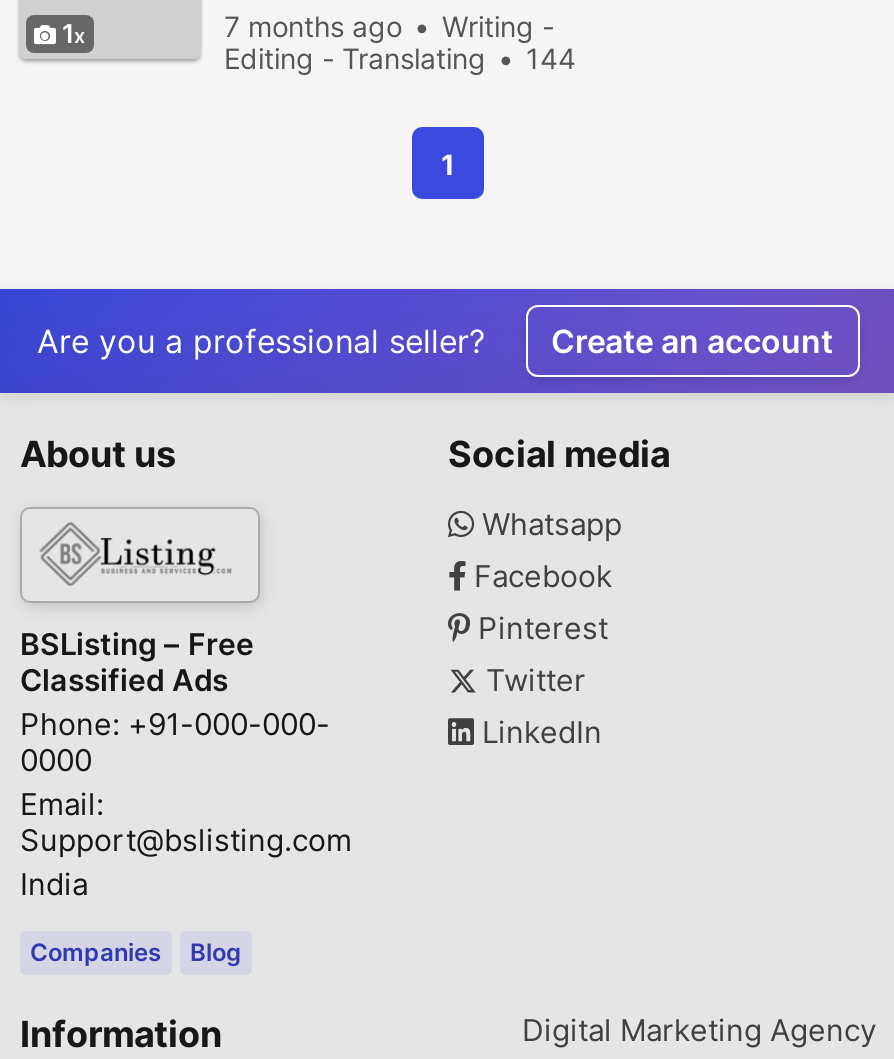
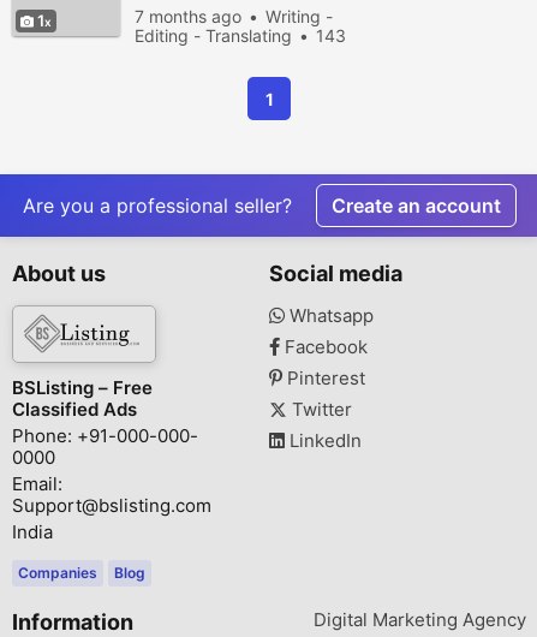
- Editing - Translating 144
+ Editing - Translating 143
